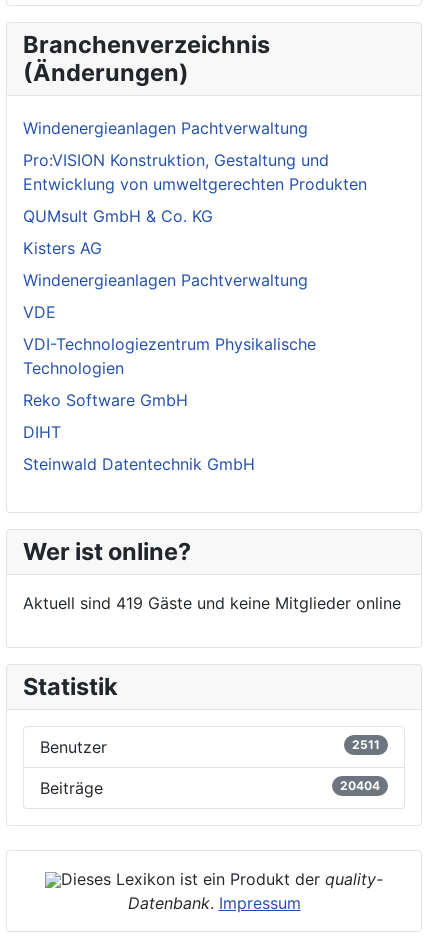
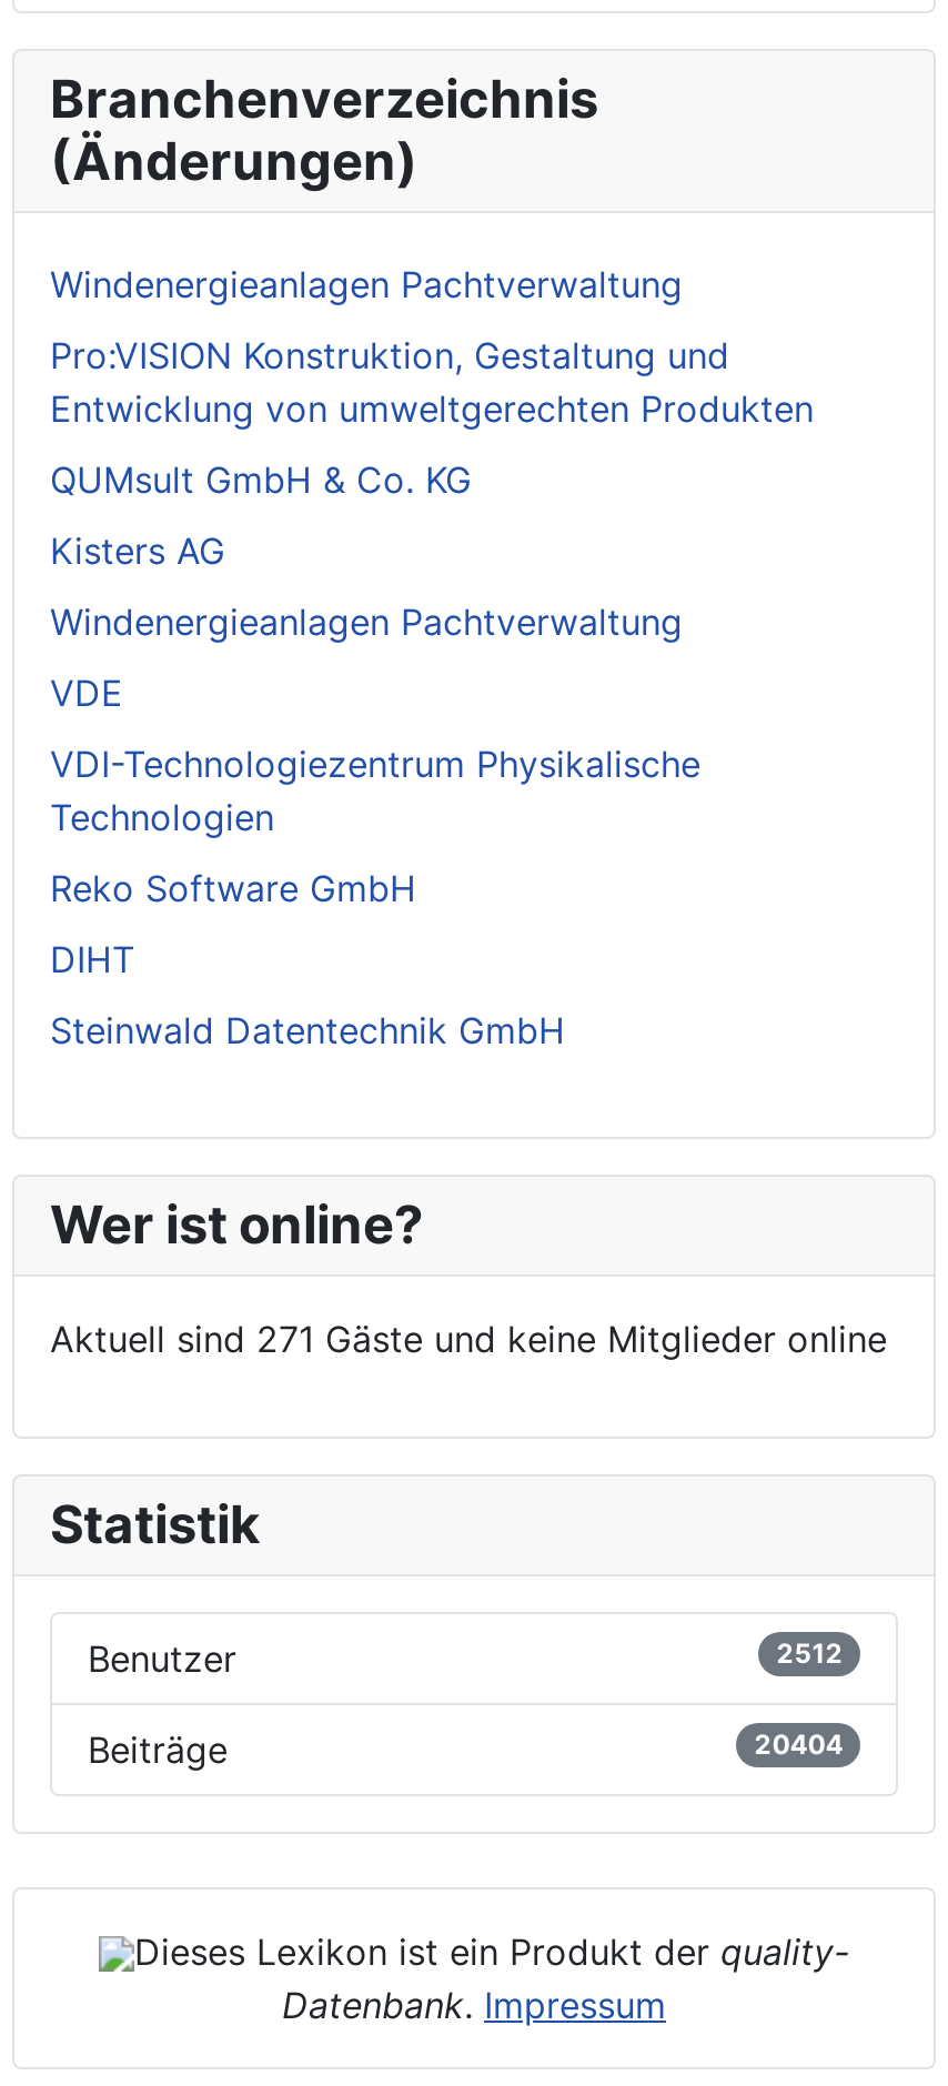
- Aktuell sind 419 Gäste und keine Mitglieder online
+ Aktuell sind 271 Gäste und keine Mitglieder online

- 2511
+ 2512
